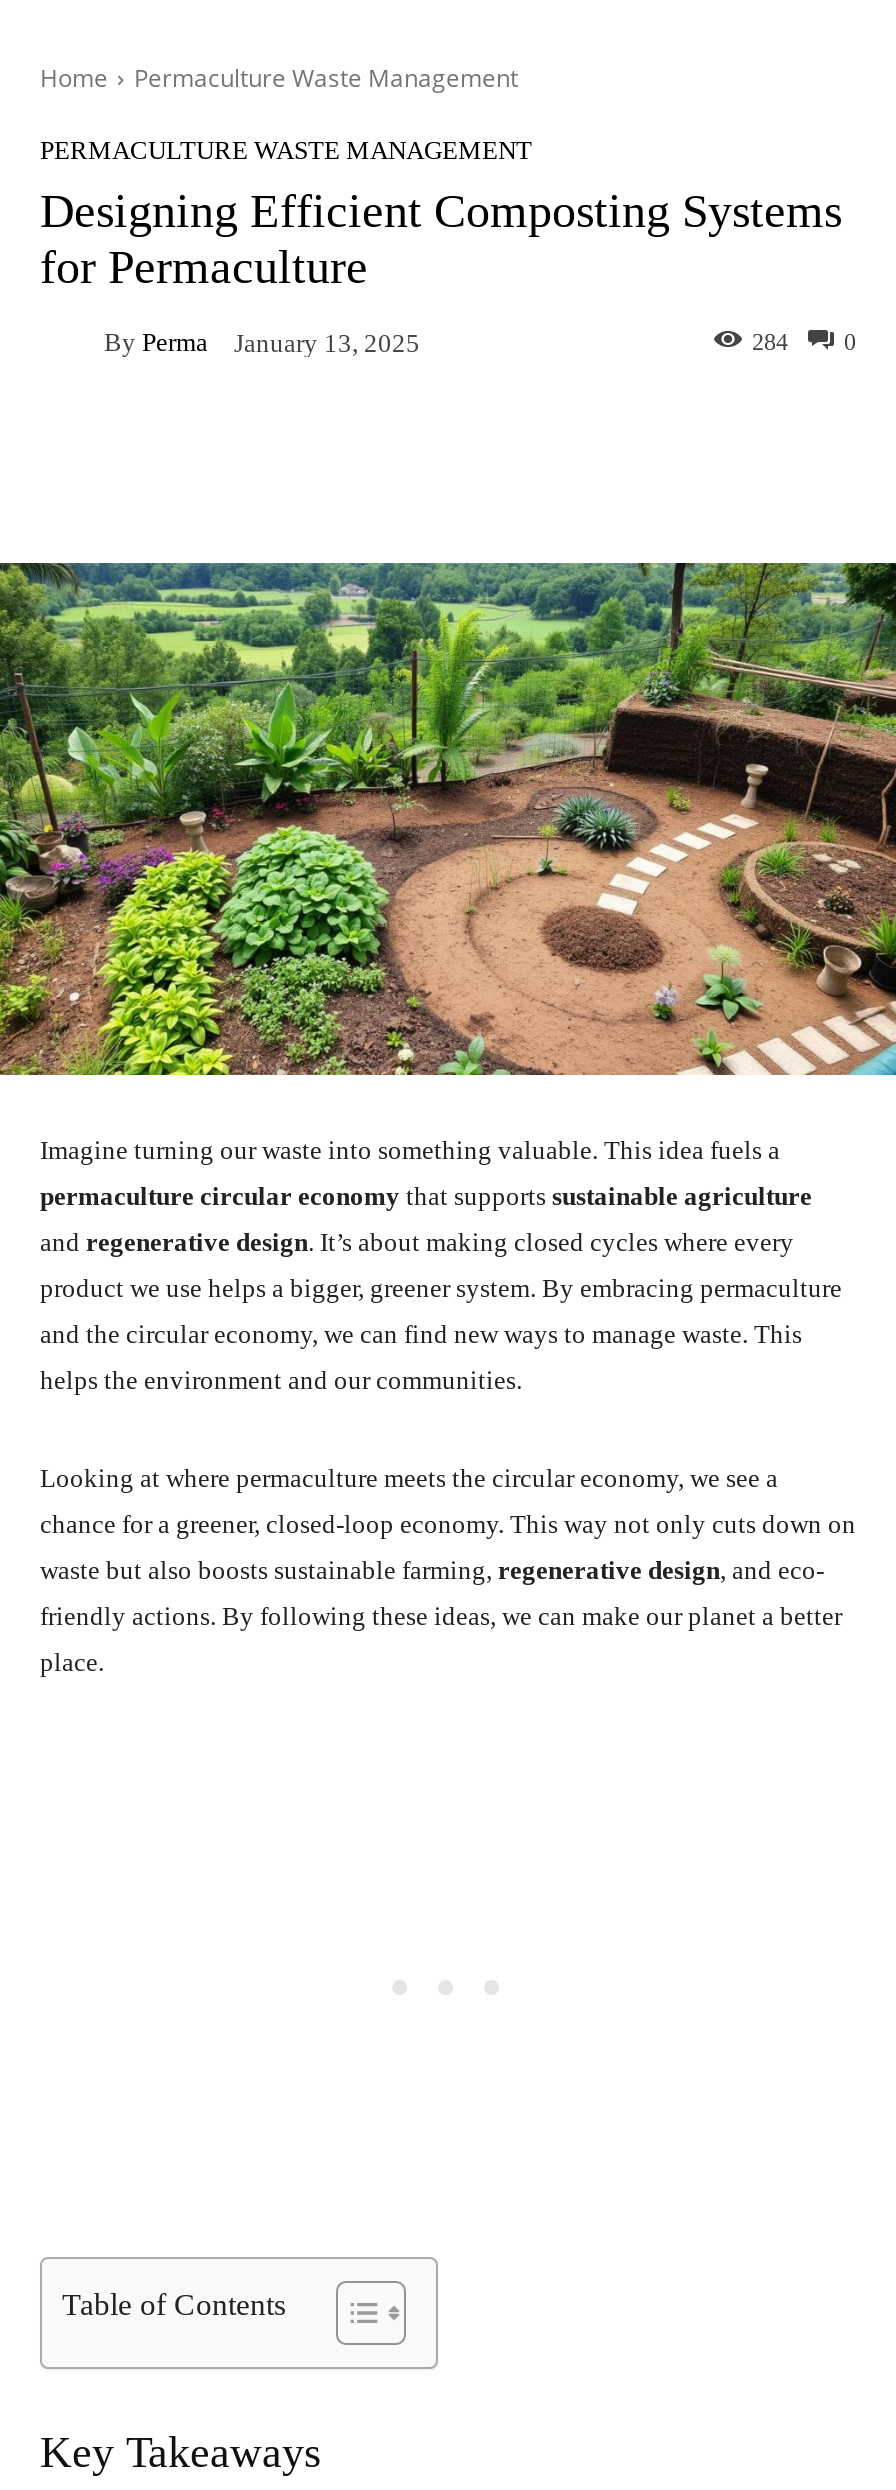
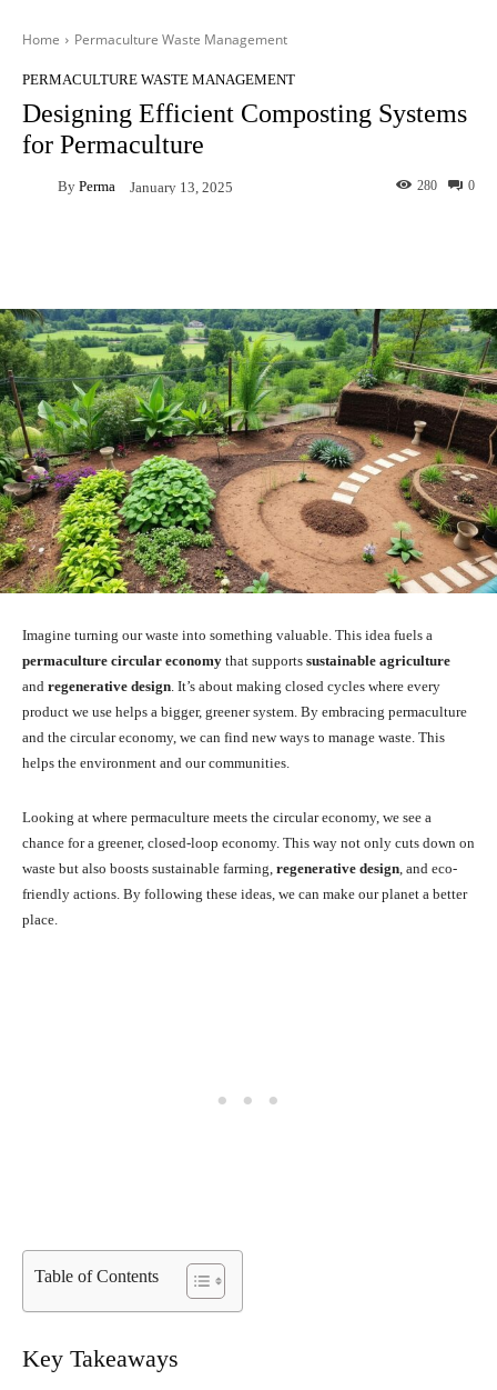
- 284 0
+ 280 0
